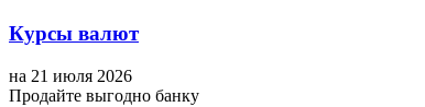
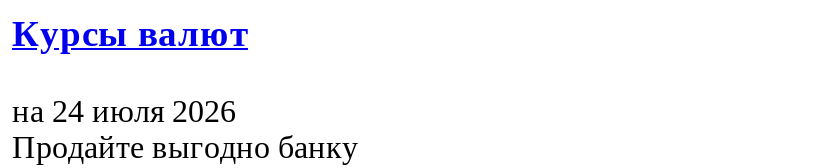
- на 21 июля 2026
+ на 24 июля 2026
